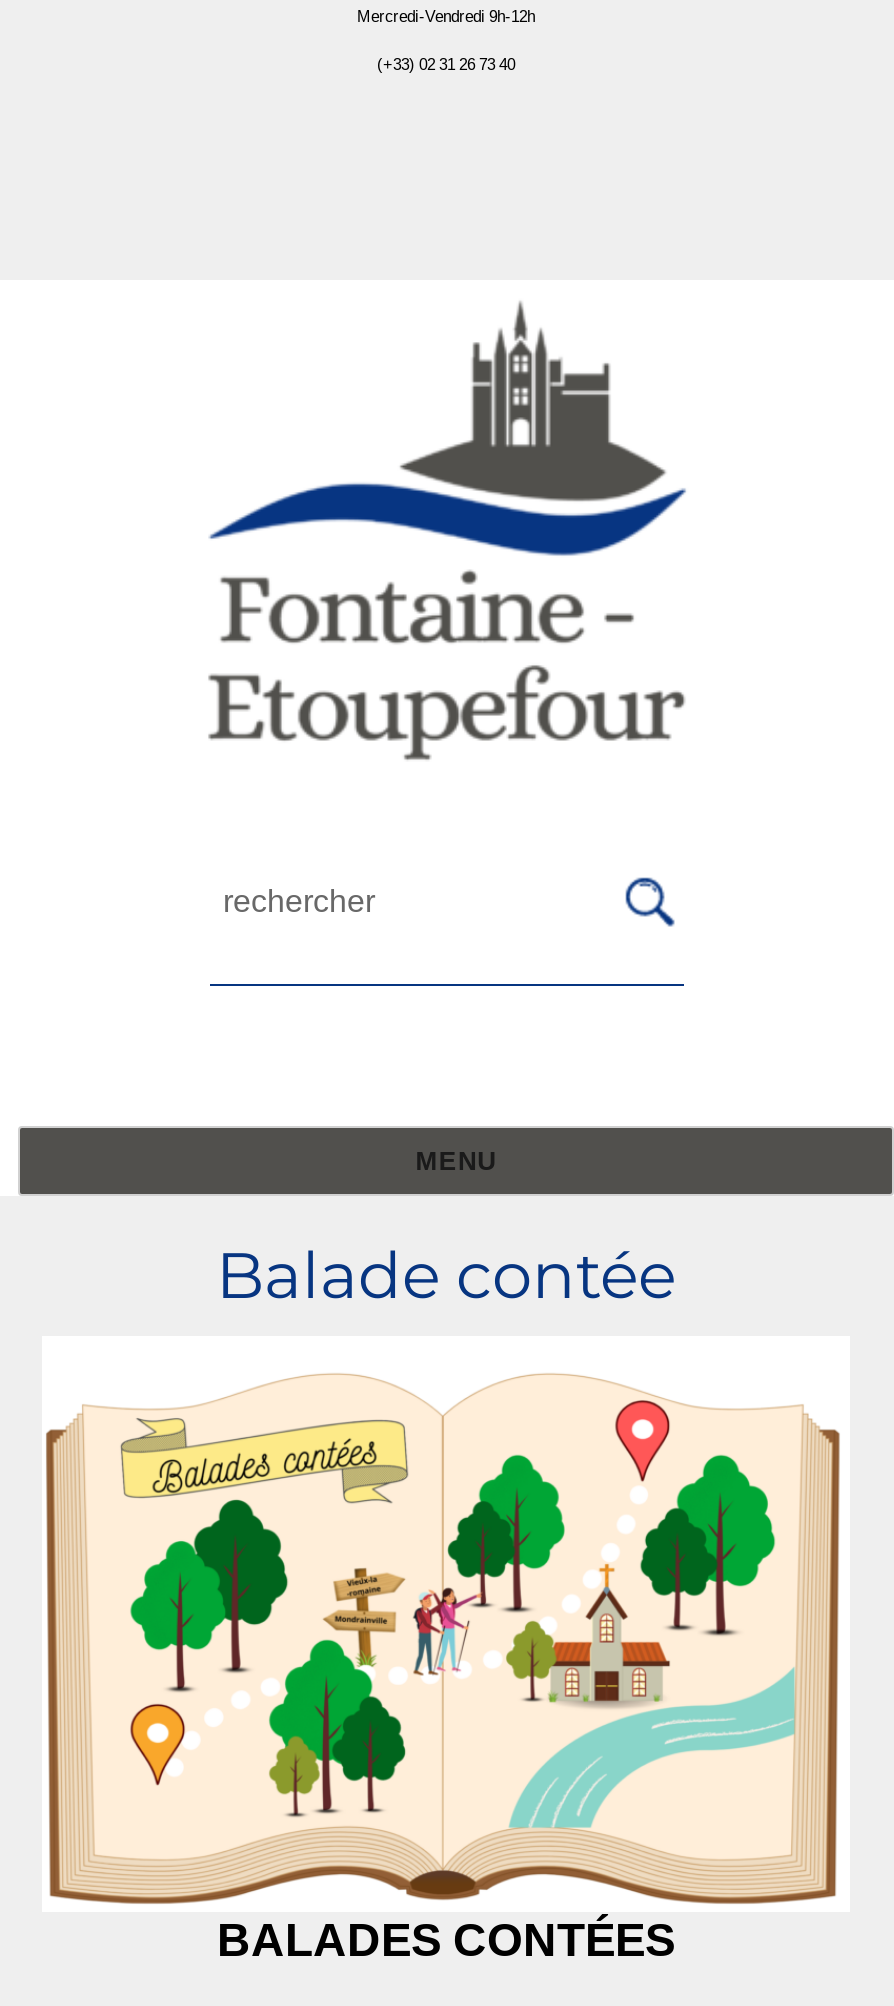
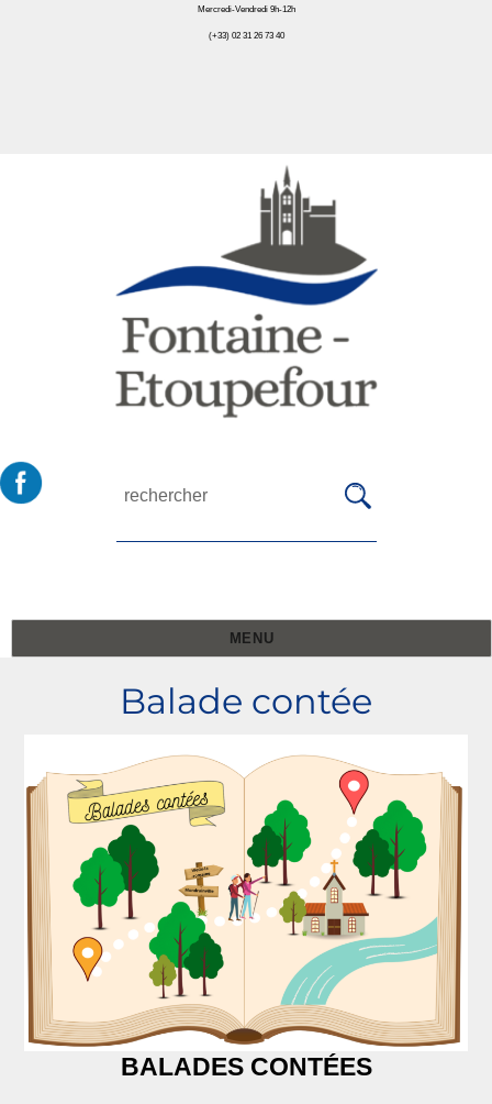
+ [image]
